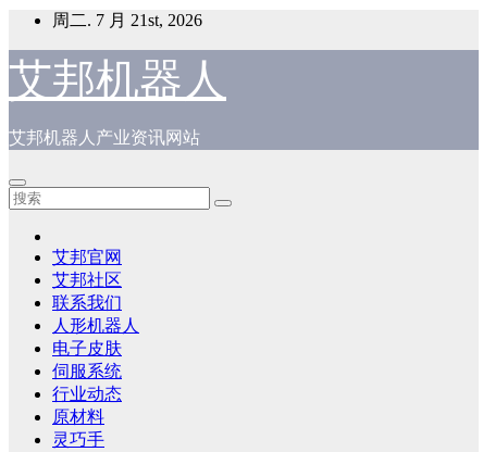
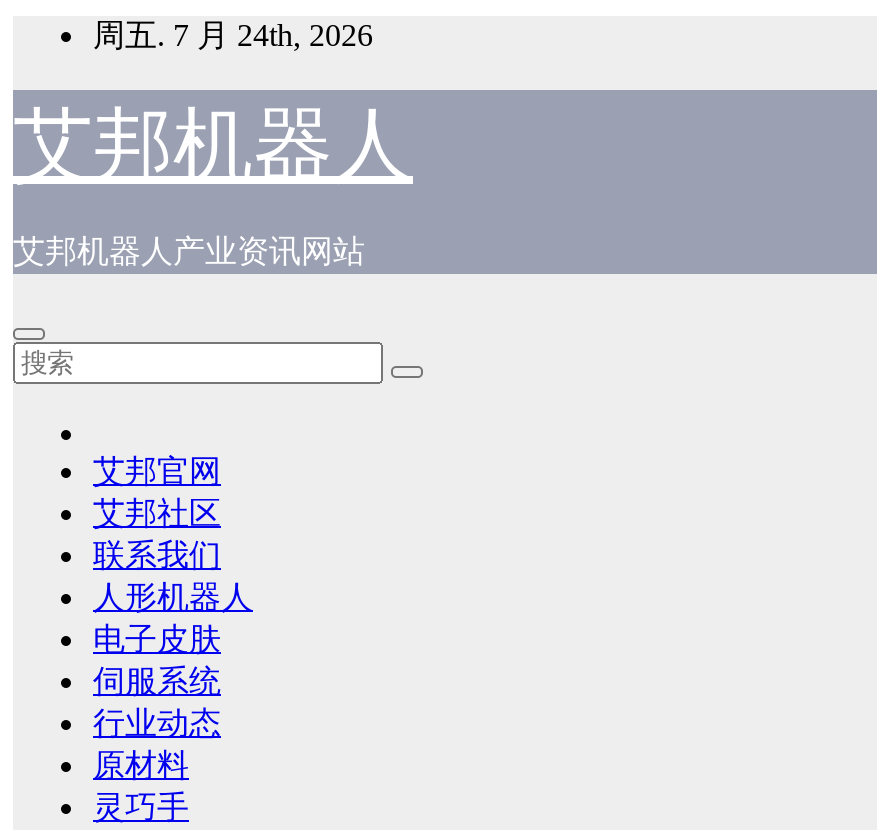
- 周二. 7 月 21st, 2026
+ 周五. 7 月 24th, 2026
